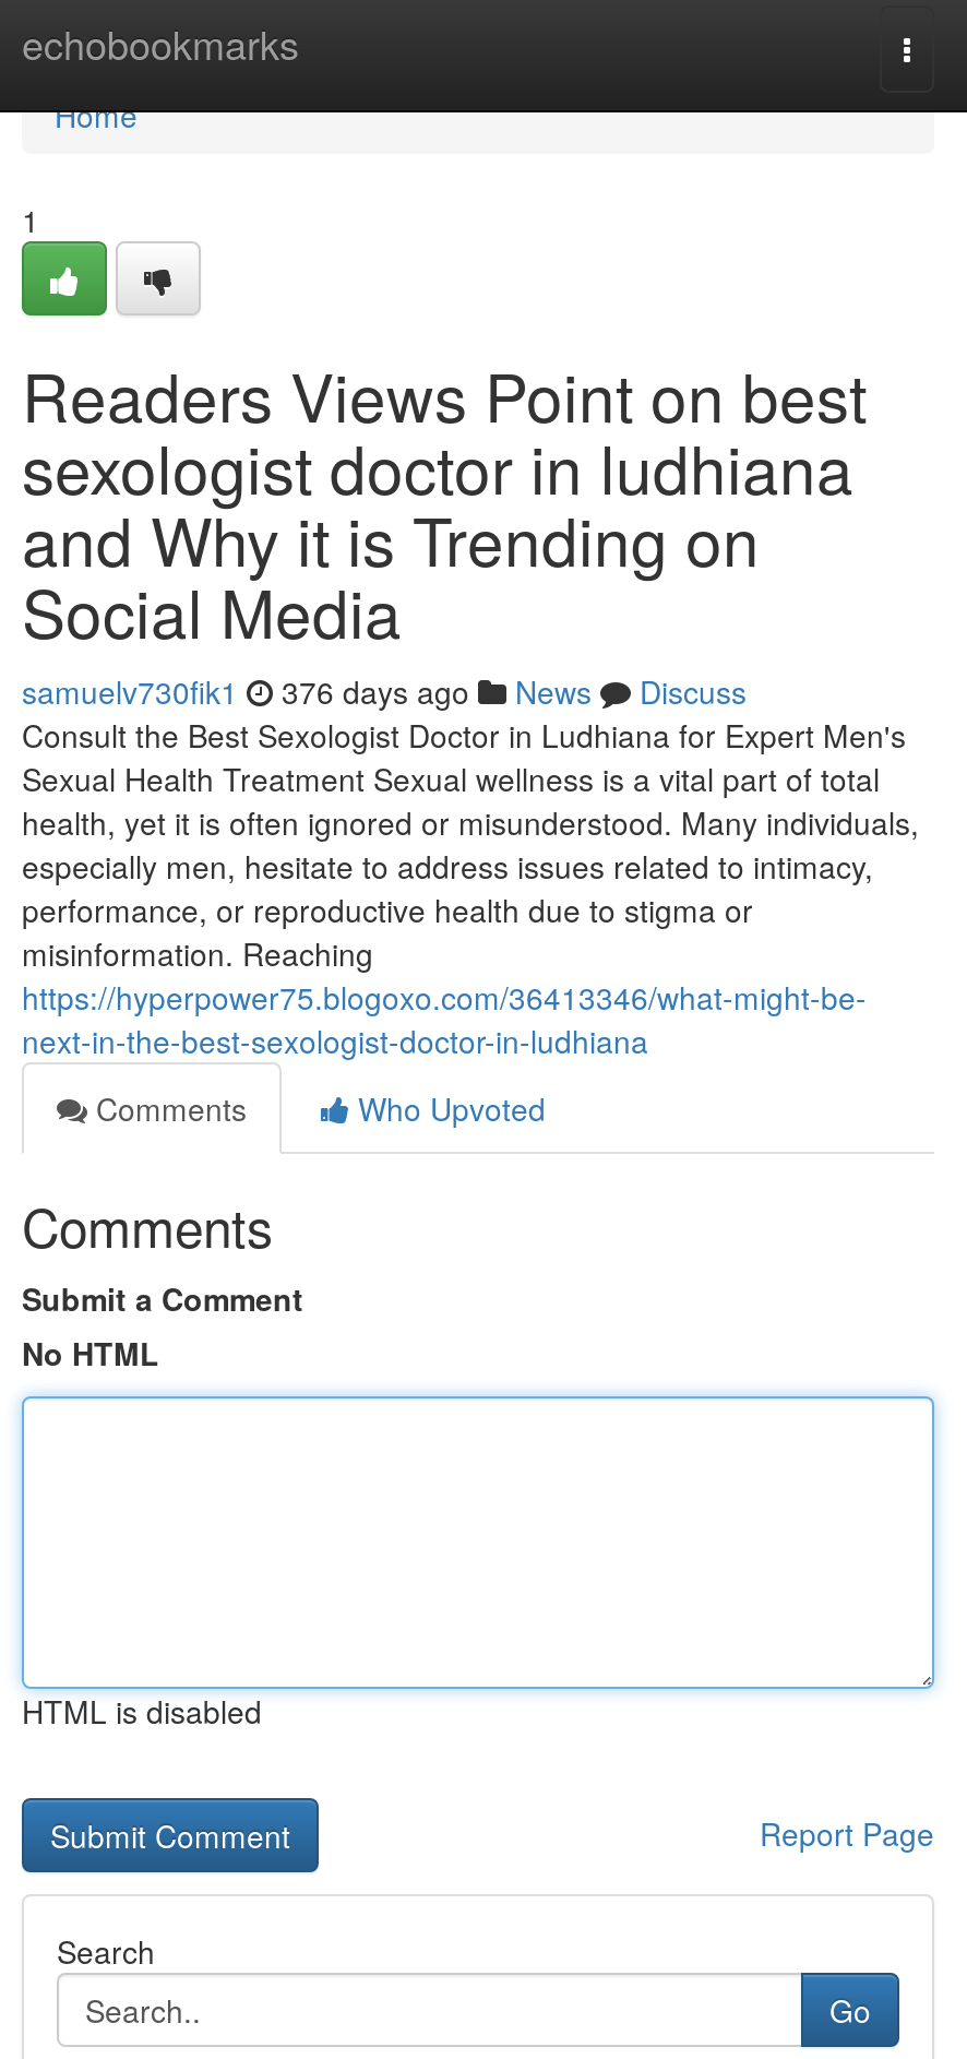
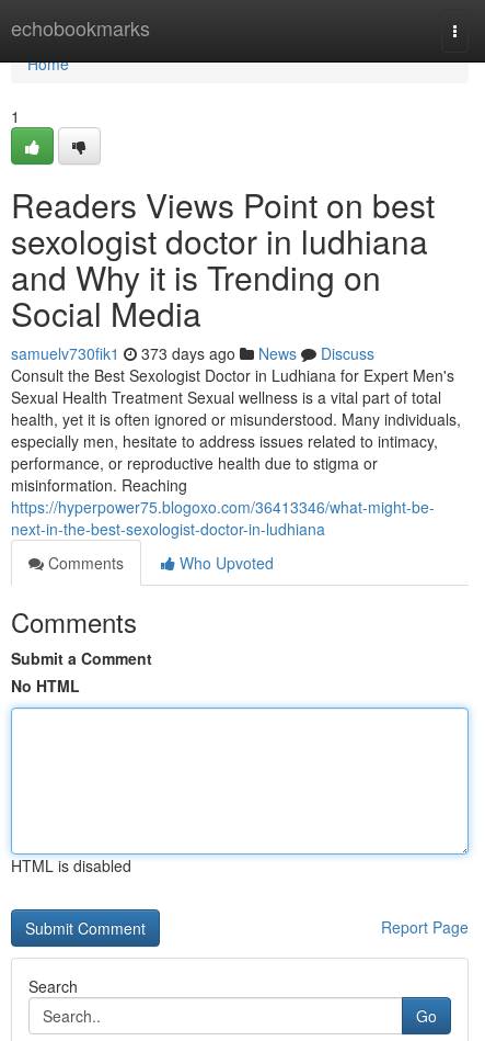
- samuelv730fik1 376 days ago News Discuss
+ samuelv730fik1 373 days ago News Discuss
